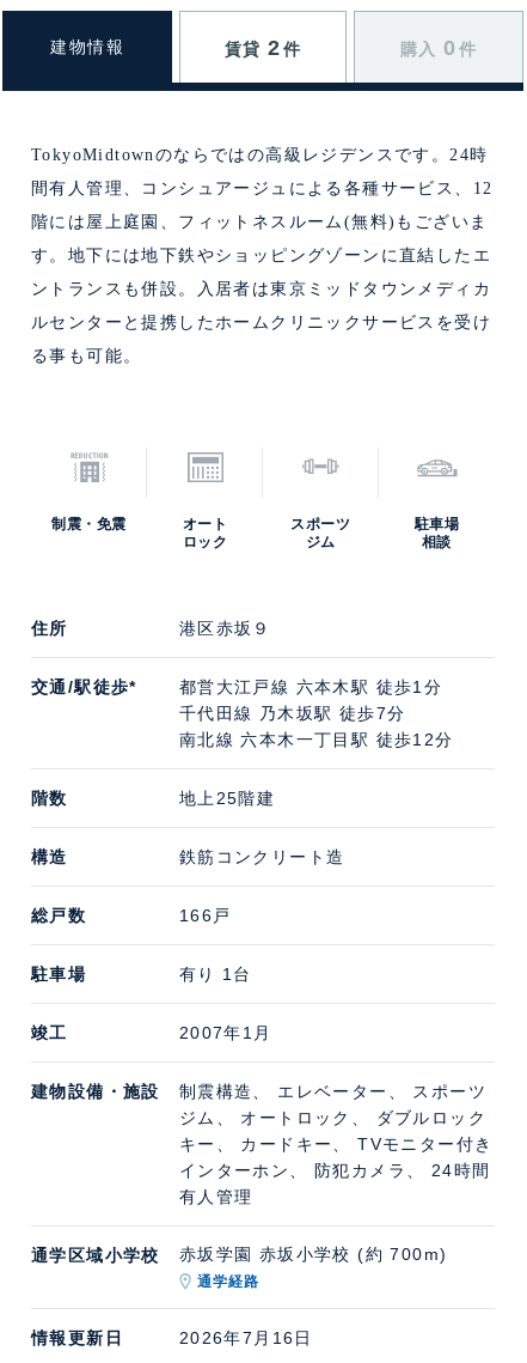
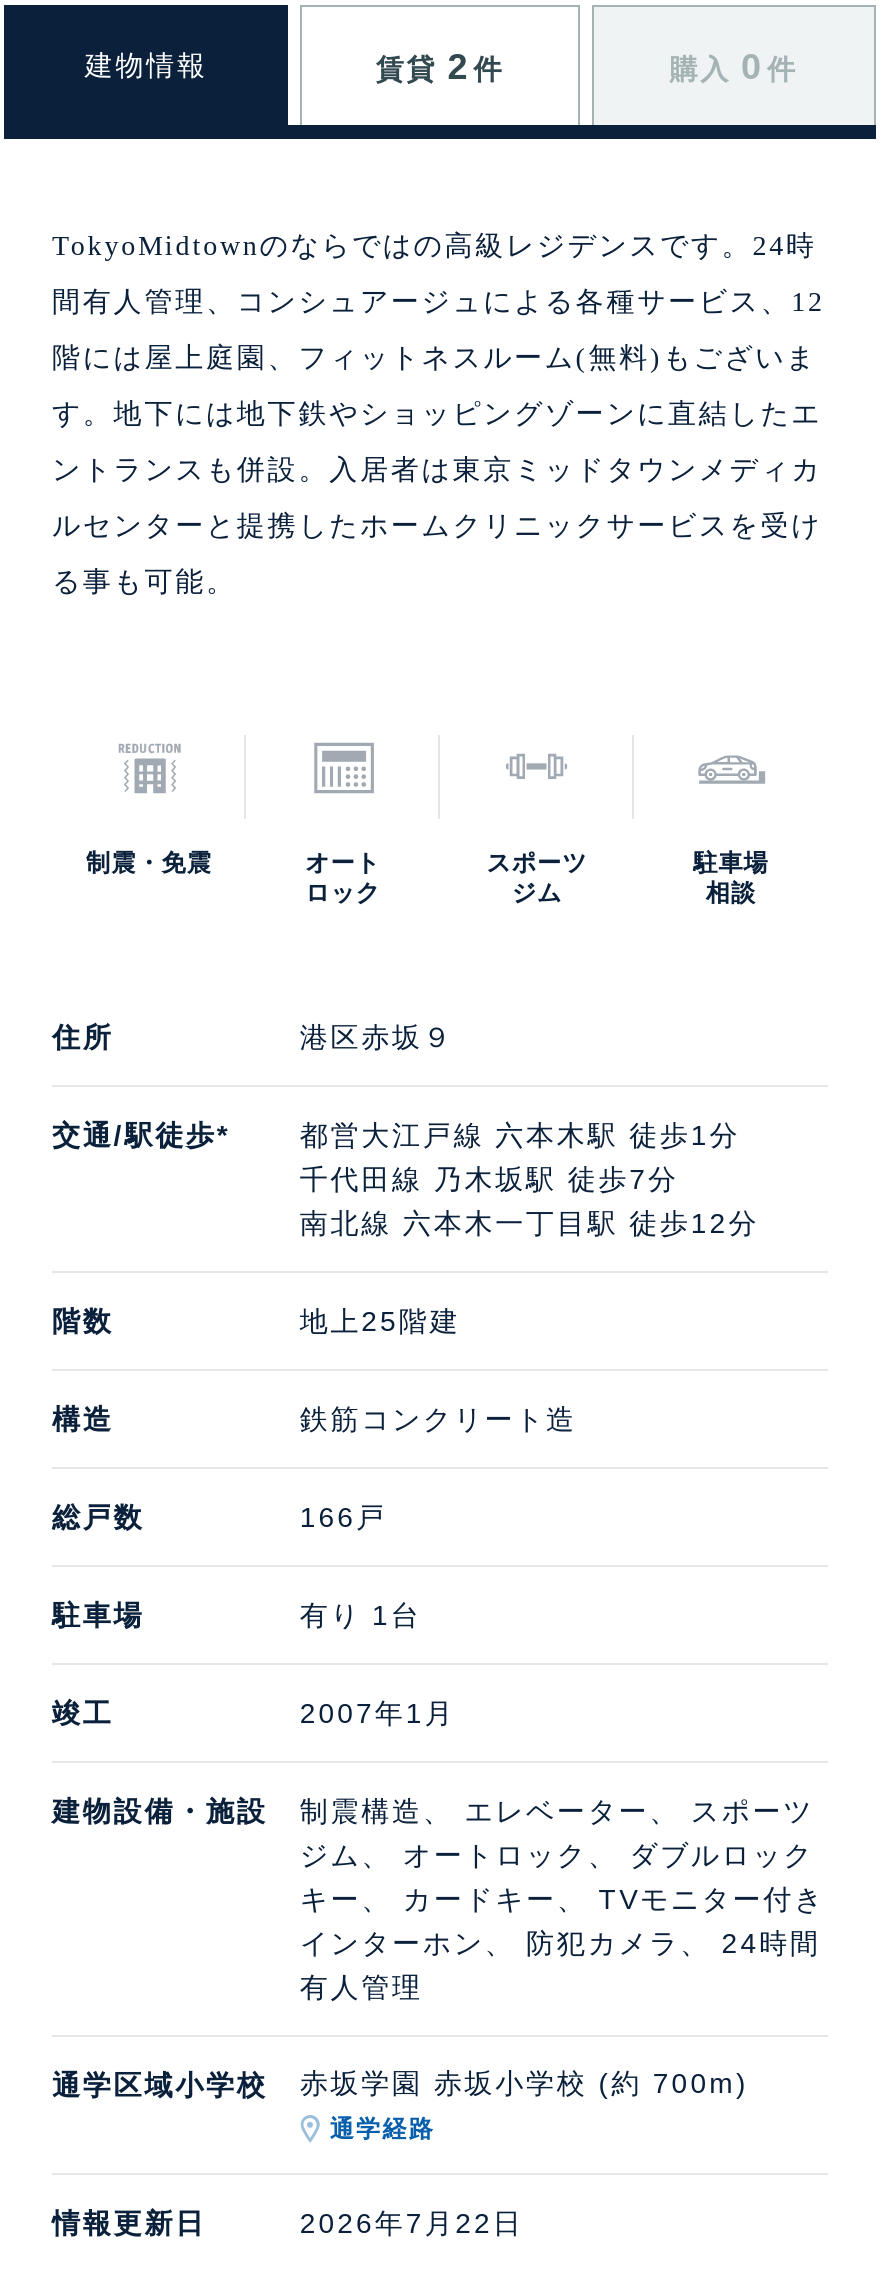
- 2026年7月16日
+ 2026年7月22日
